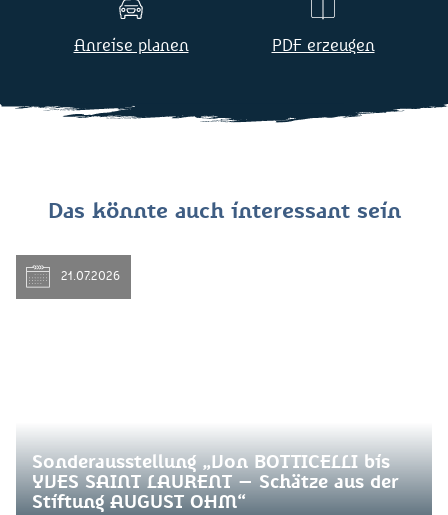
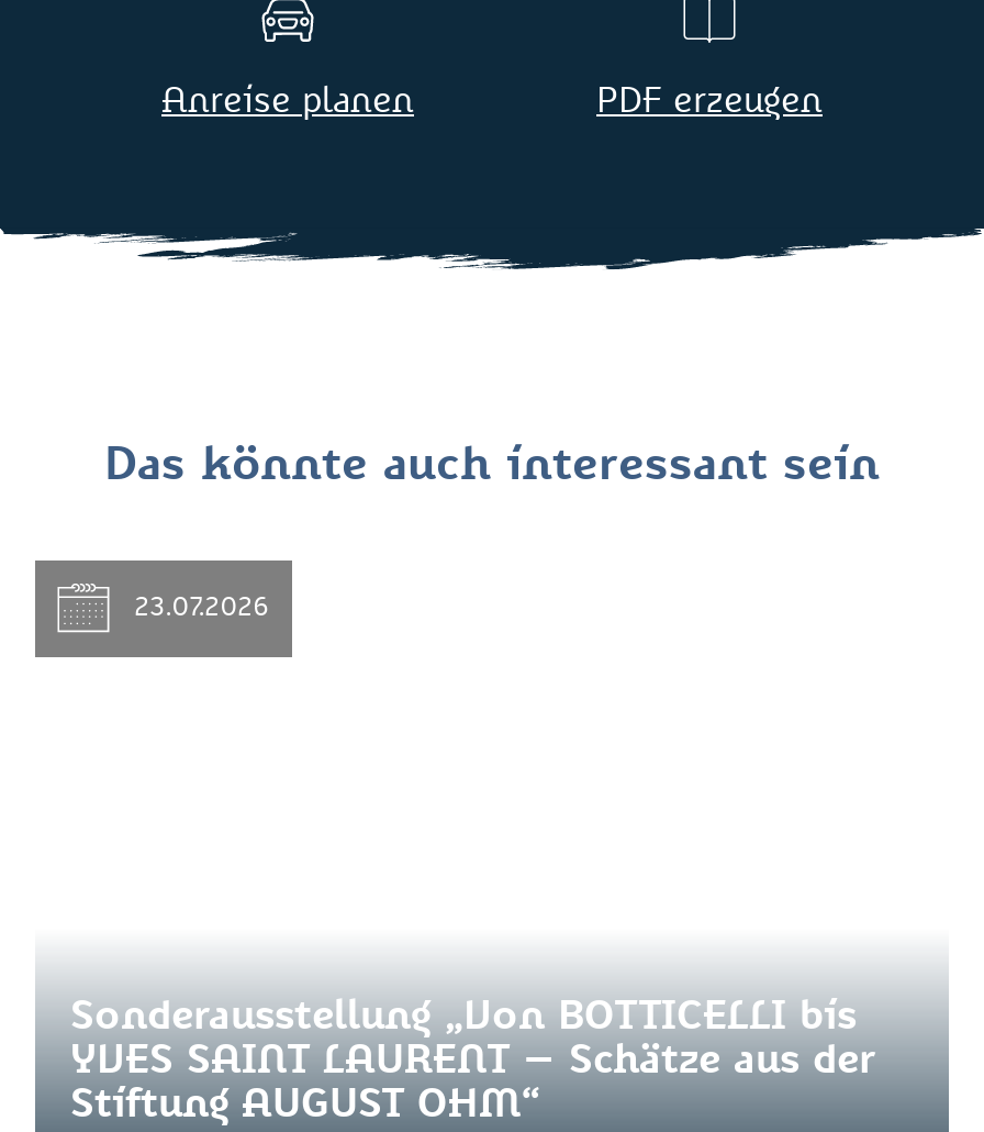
- 21.07.2026
+ 23.07.2026
